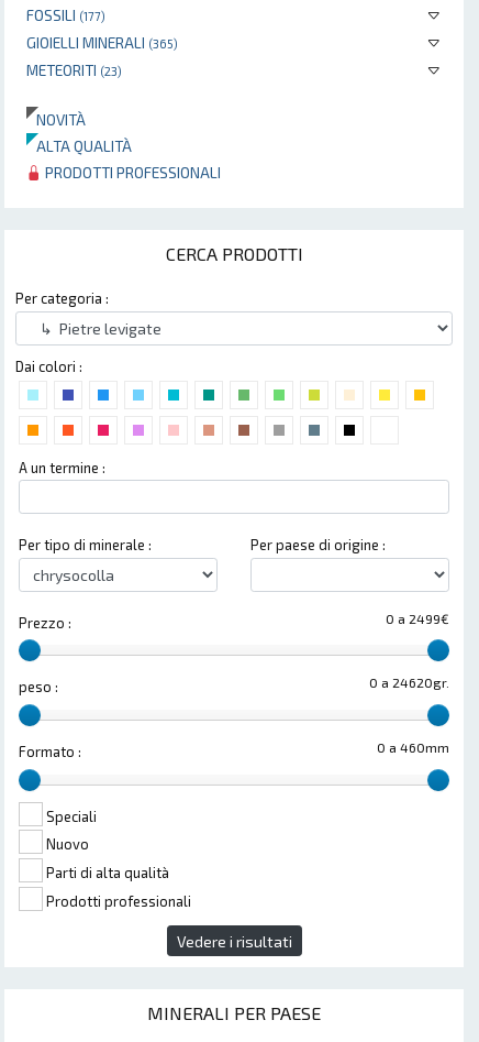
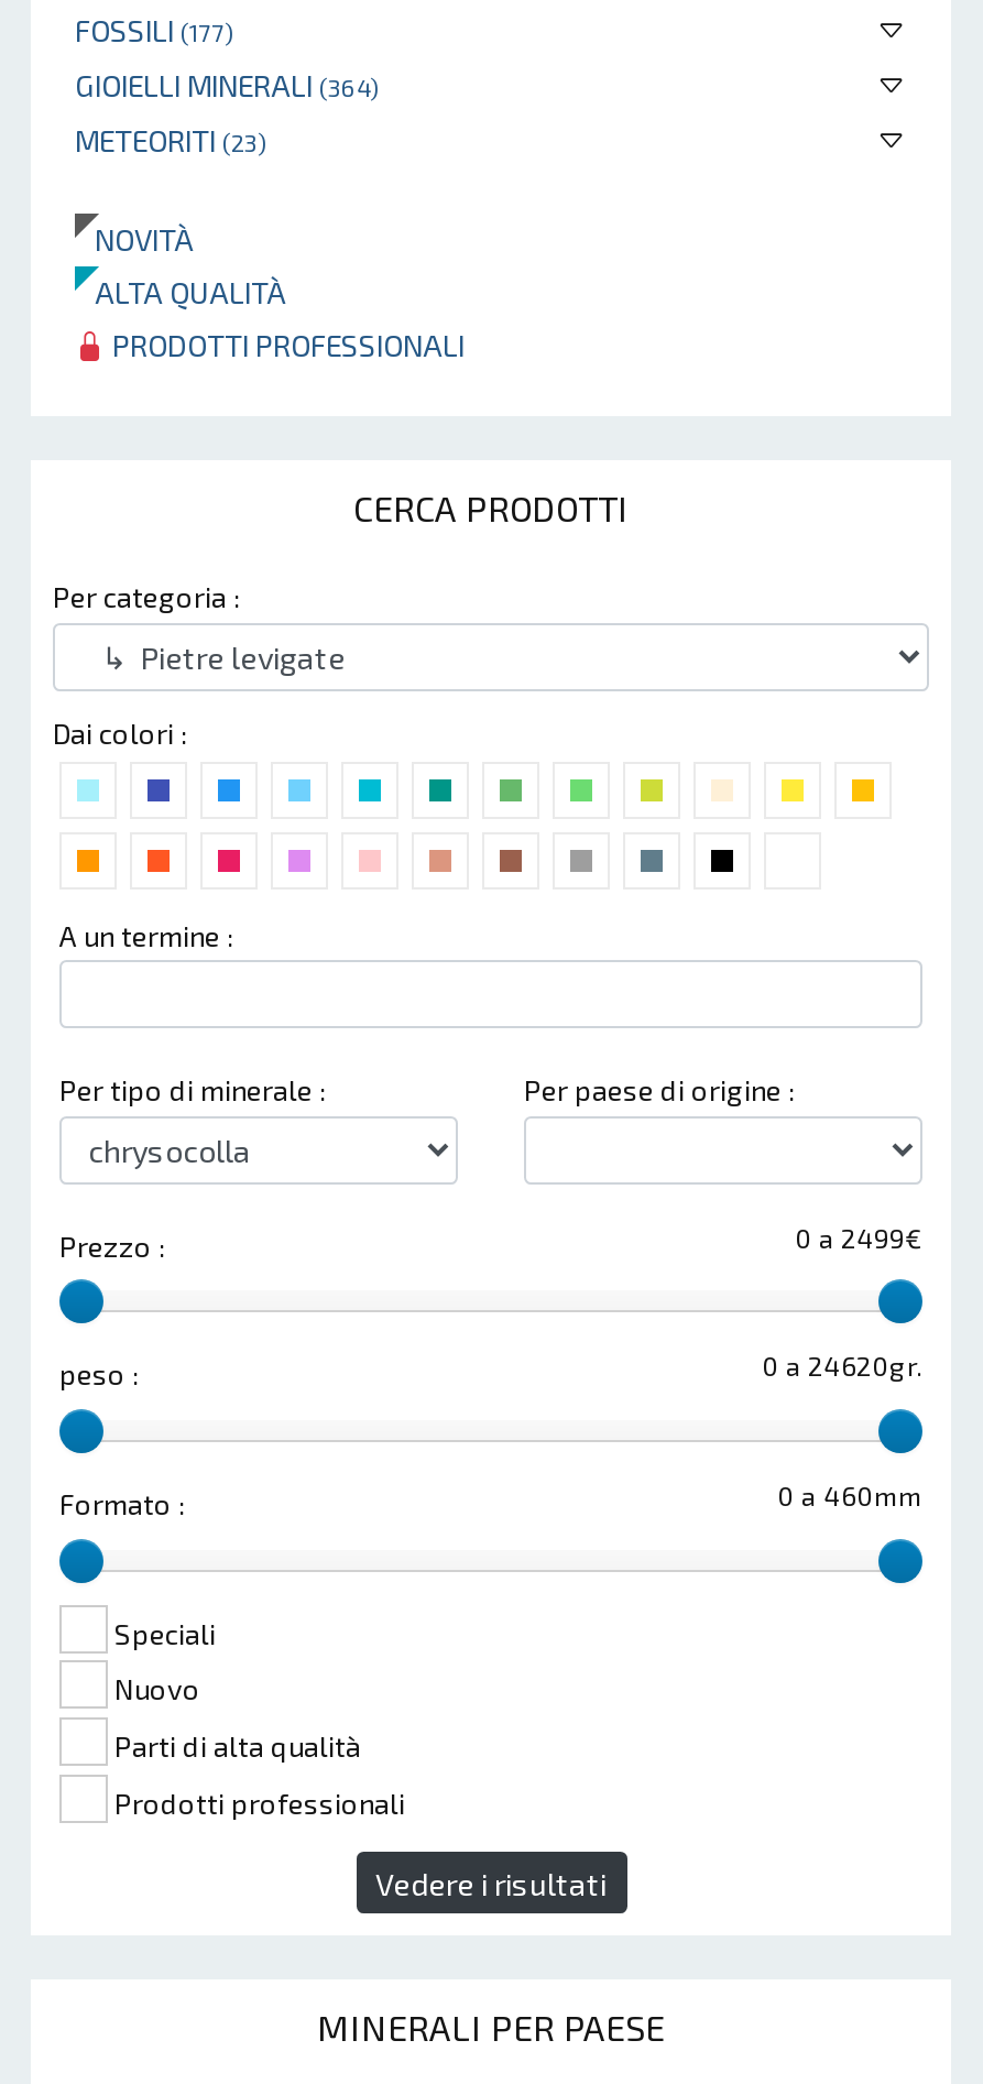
- GIOIELLI MINERALI (365)
+ GIOIELLI MINERALI (364)
